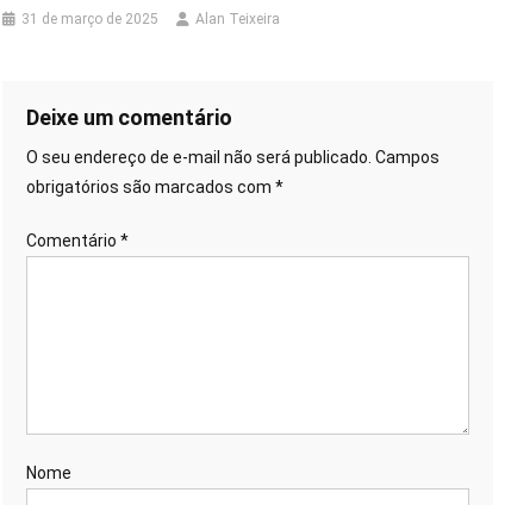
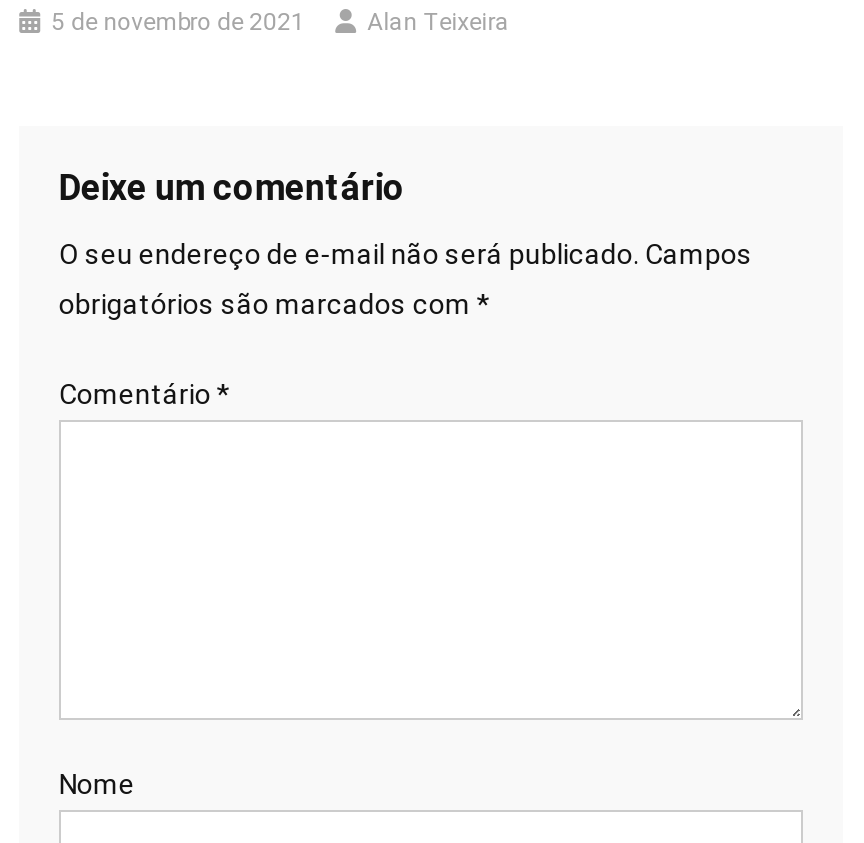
- 31 de março de 2025
+ 5 de novembro de 2021
